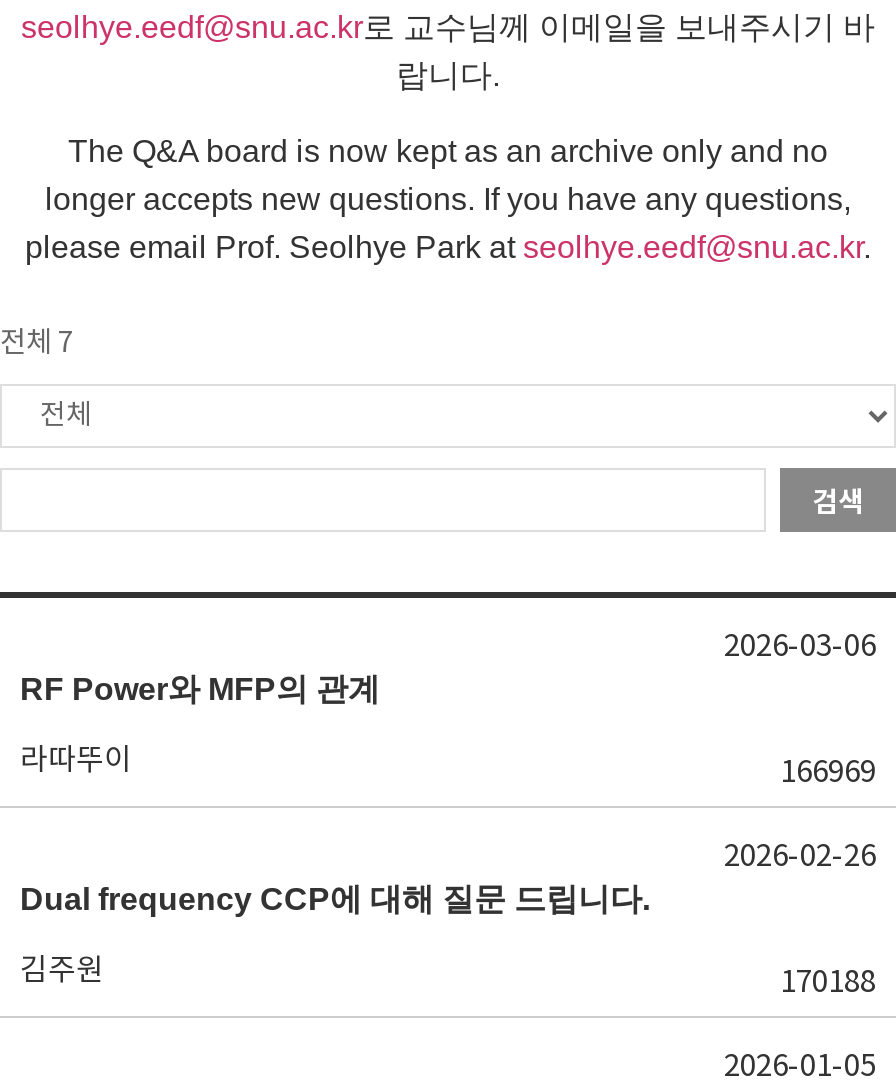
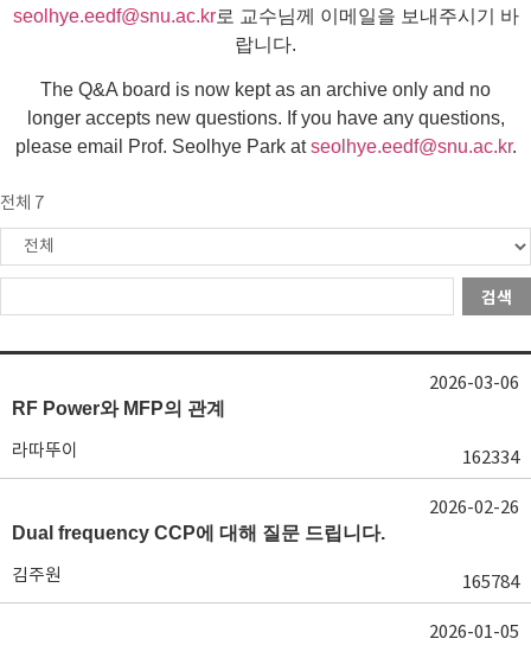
- 166969
+ 162334

- 170188
+ 165784
